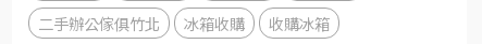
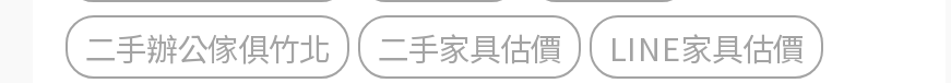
- 冰箱收購
- 收購冰箱
+ 二手家具估價
+ LINE家具估價
